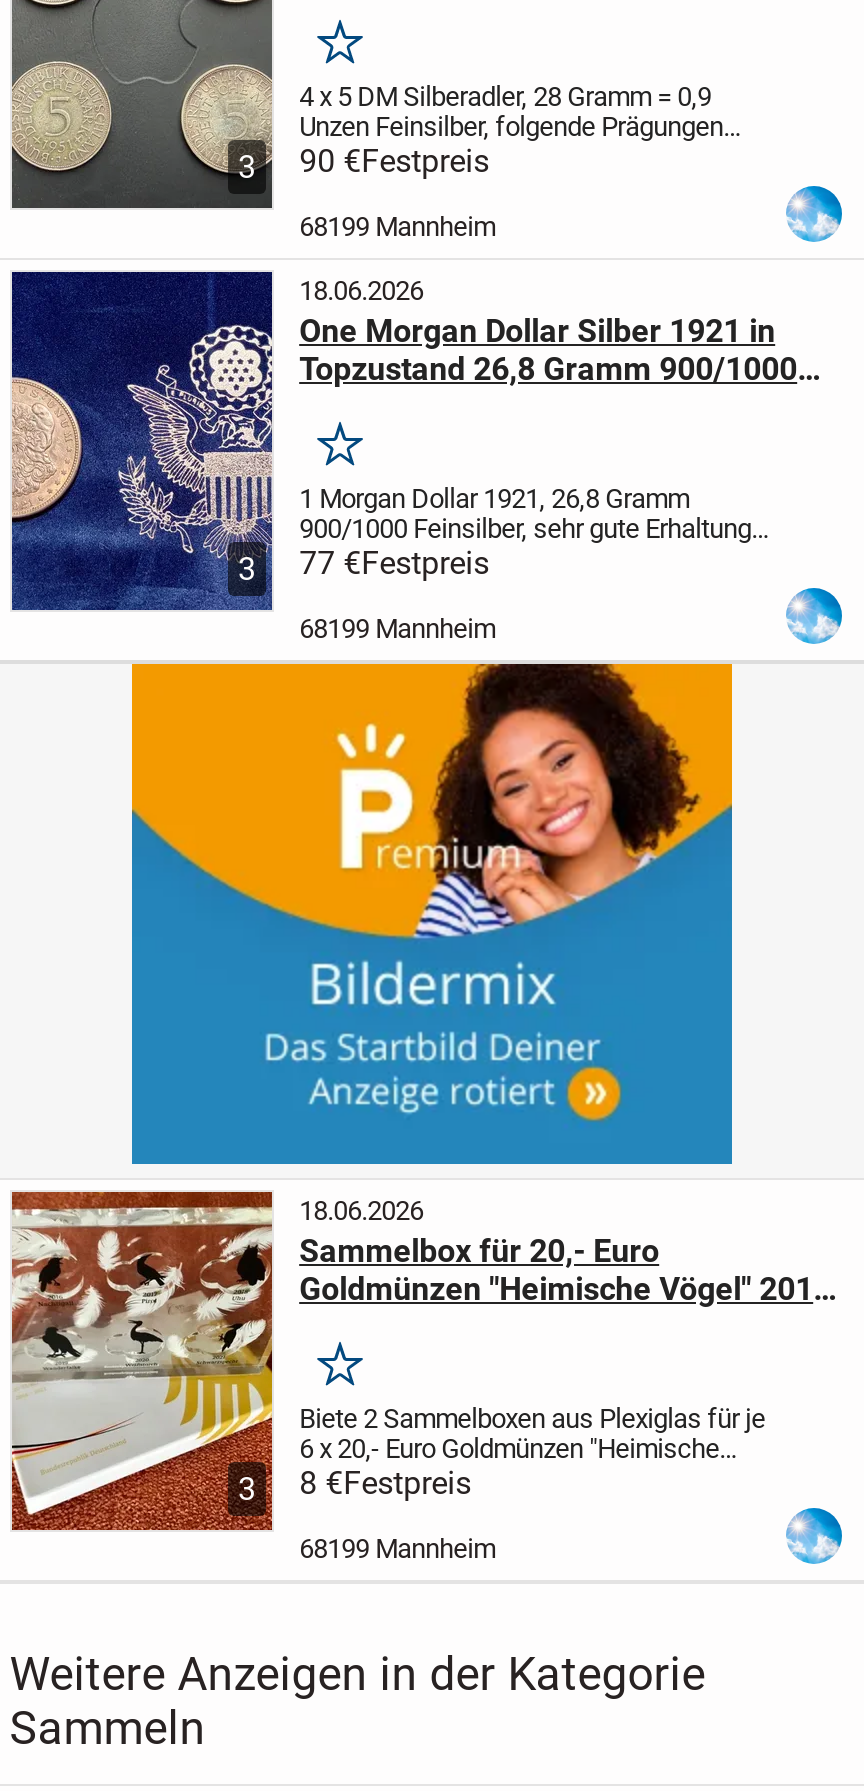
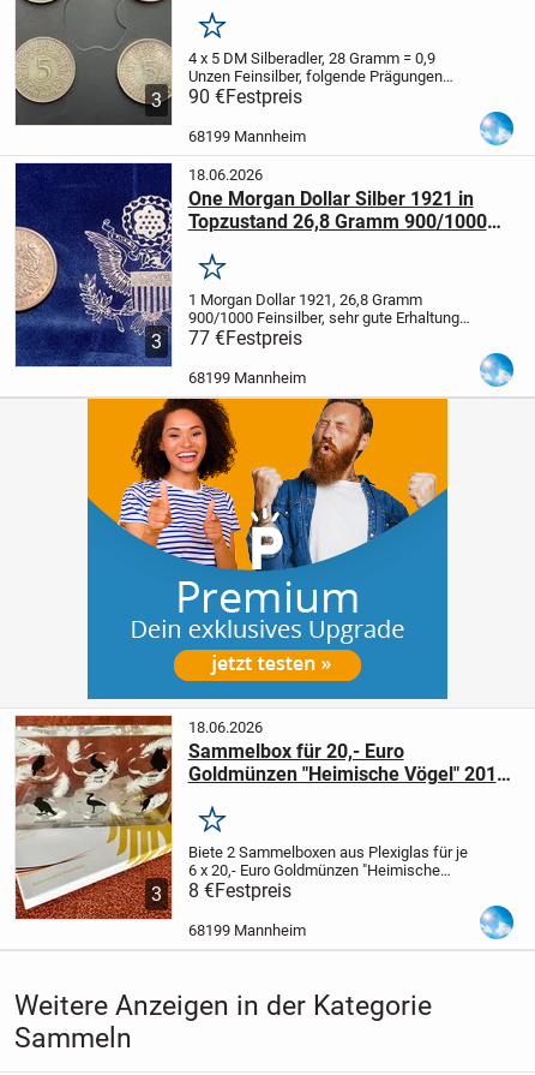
- [image]
+ [image]
